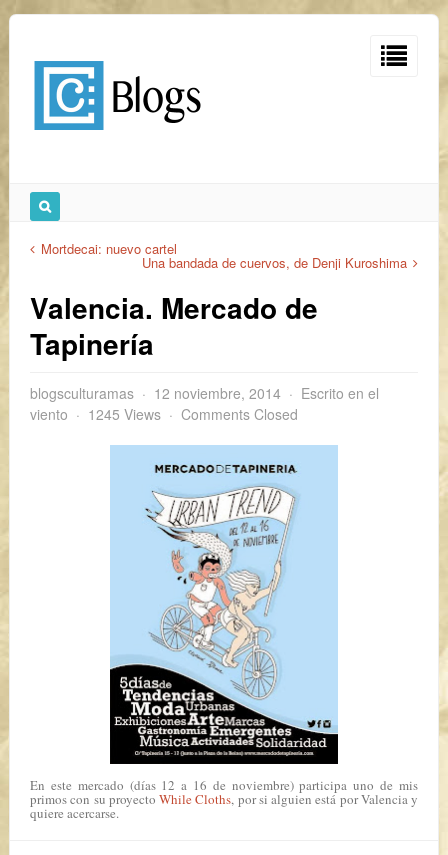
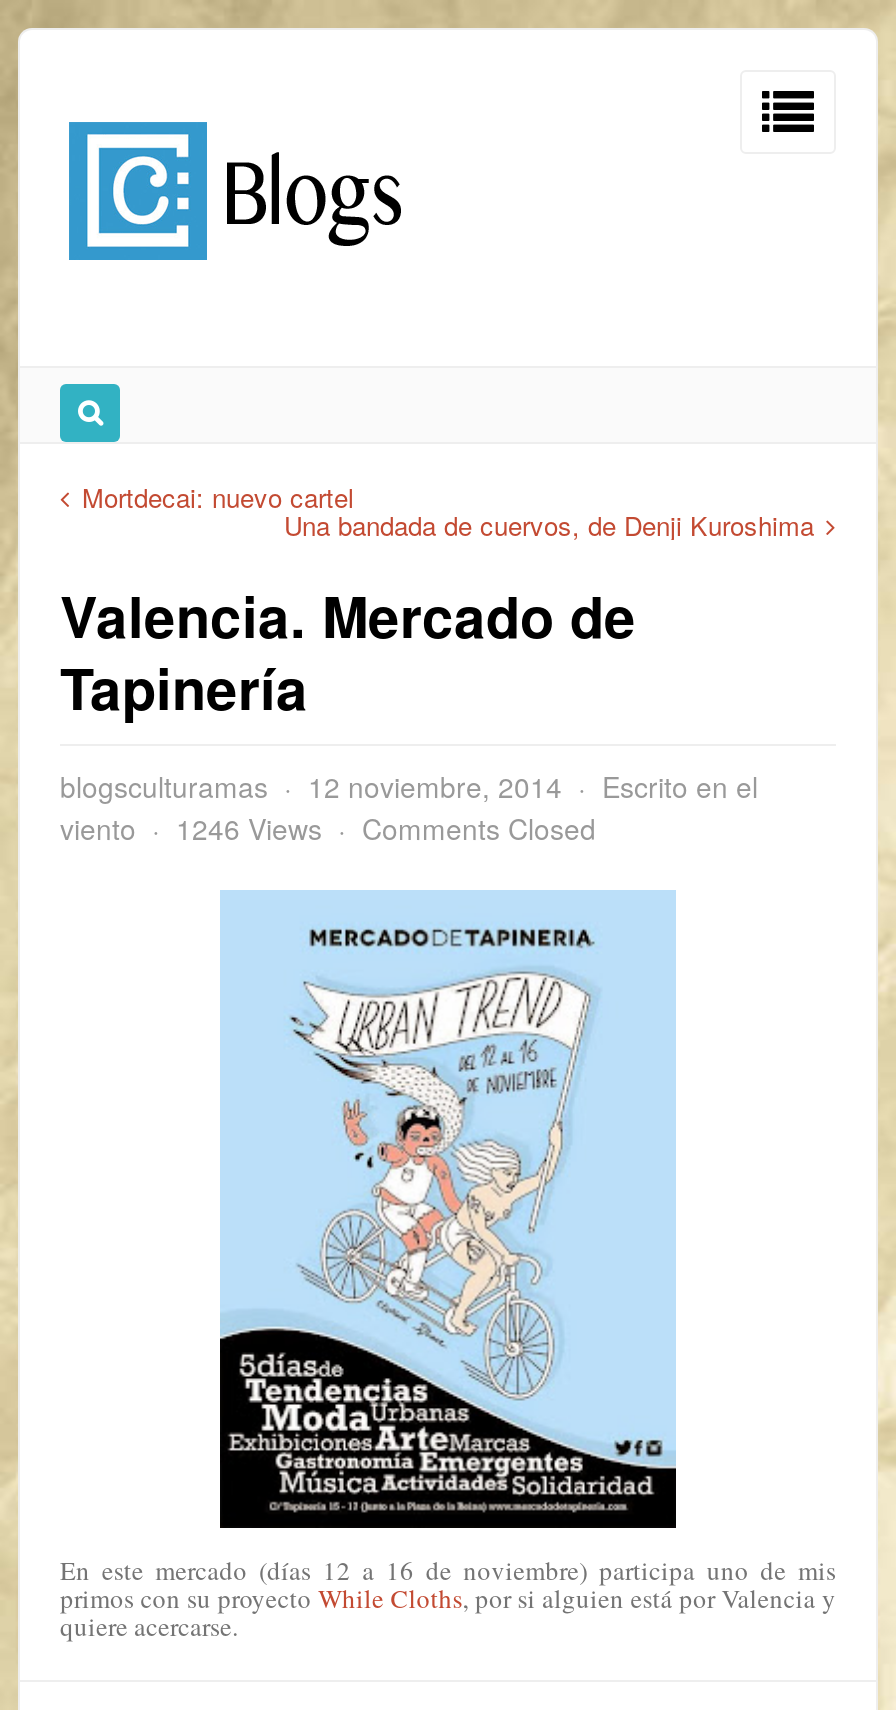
- viento 1245 Views Comments Closed
+ viento 1246 Views Comments Closed
